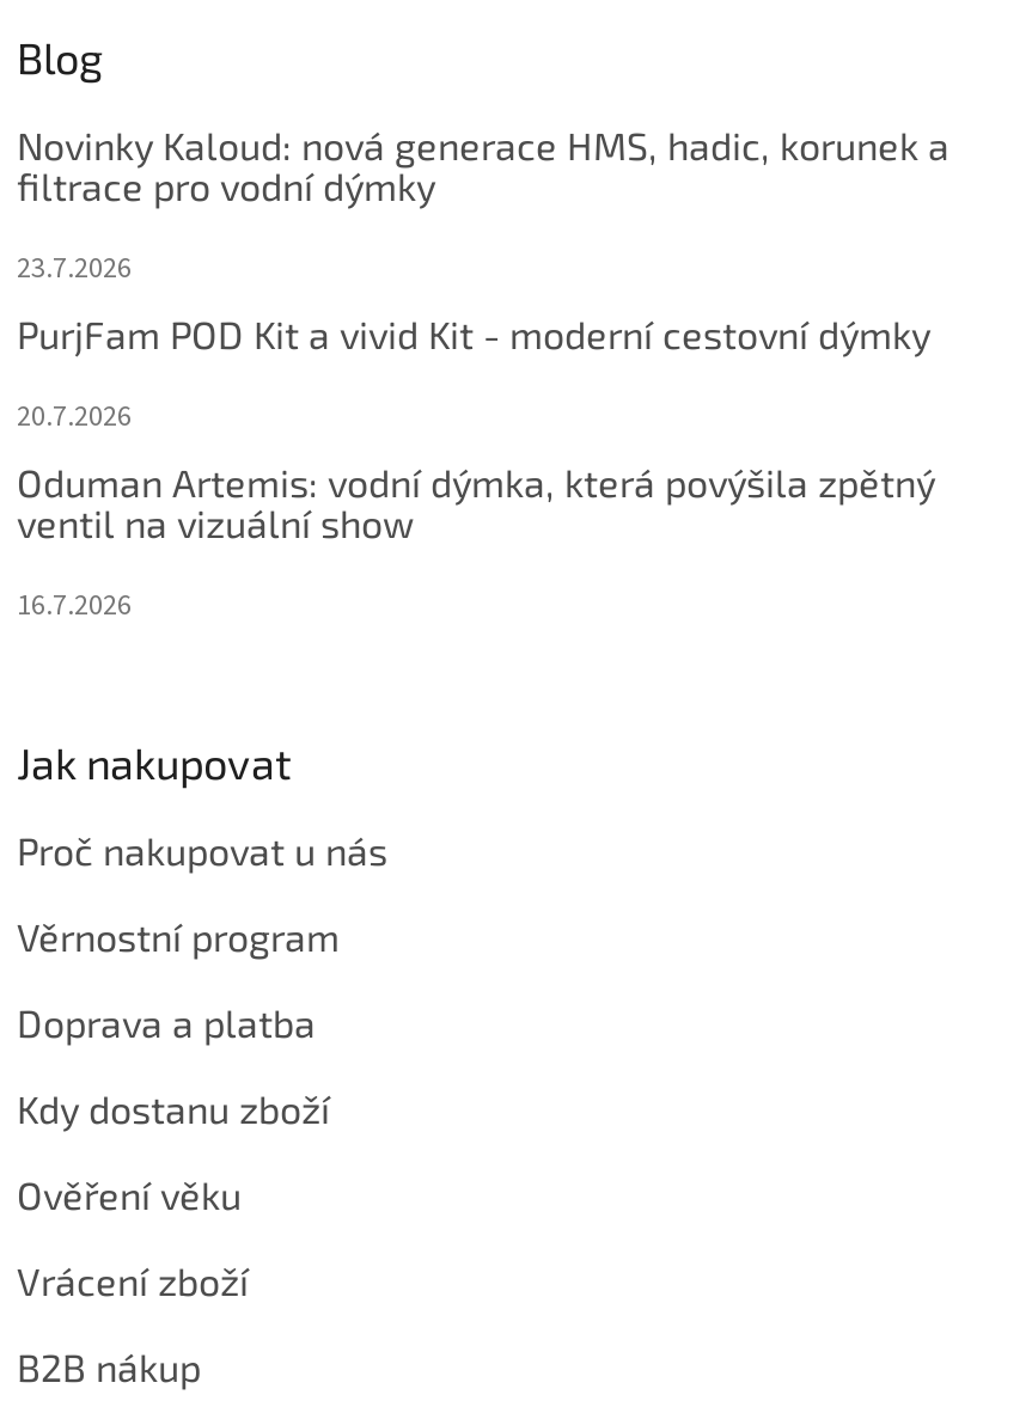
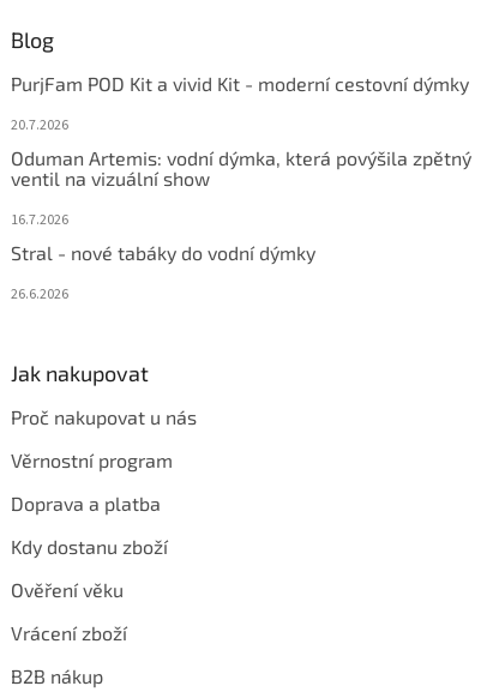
- Novinky Kaloud: nová generace HMS, hadic, korunek a
- filtrace pro vodní dýmky
- 23.7.2026

moved up: PurjFam POD Kit a vivid Kit - moderní cestovní dýmky | 20.7.2026 | Oduman Artemis: vodní dýmka, která povýšila zpětný | ventil na vizuální show | 16.7.2026

+ Stral - nové tabáky do vodní dýmky
+ 26.6.2026
